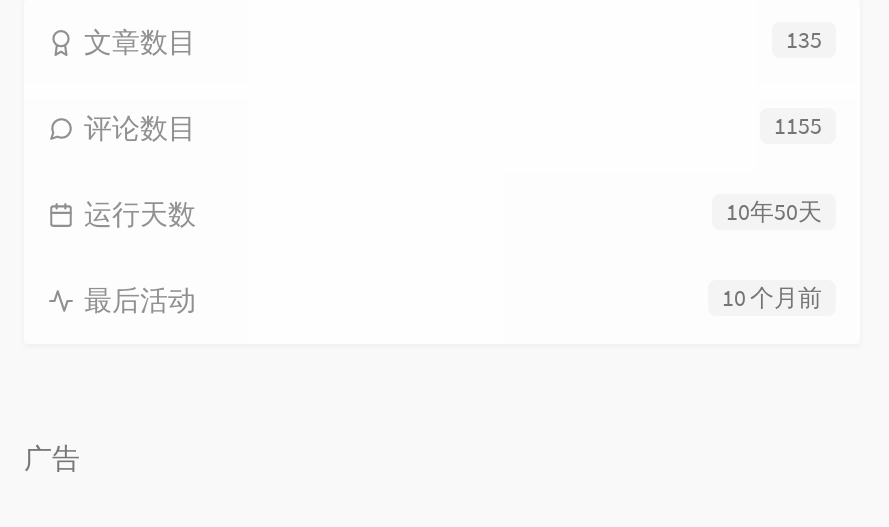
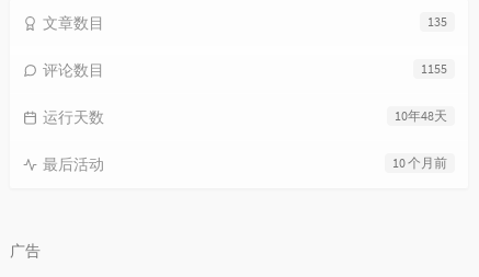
- 10年50天
+ 10年48天
